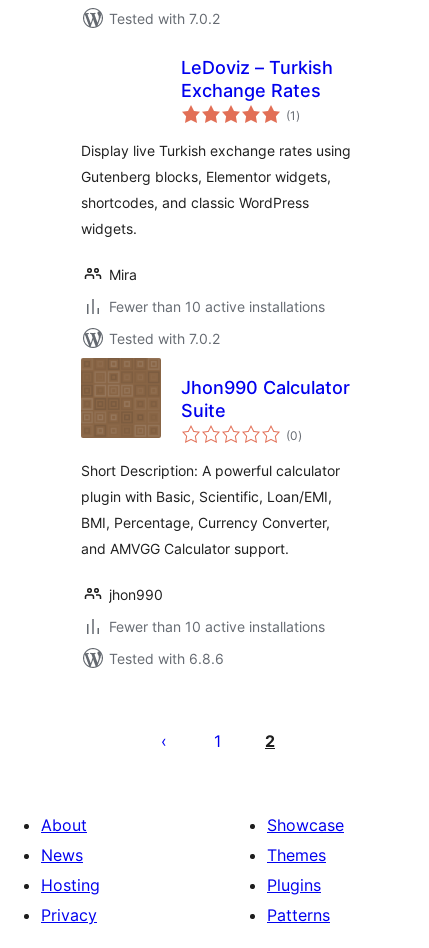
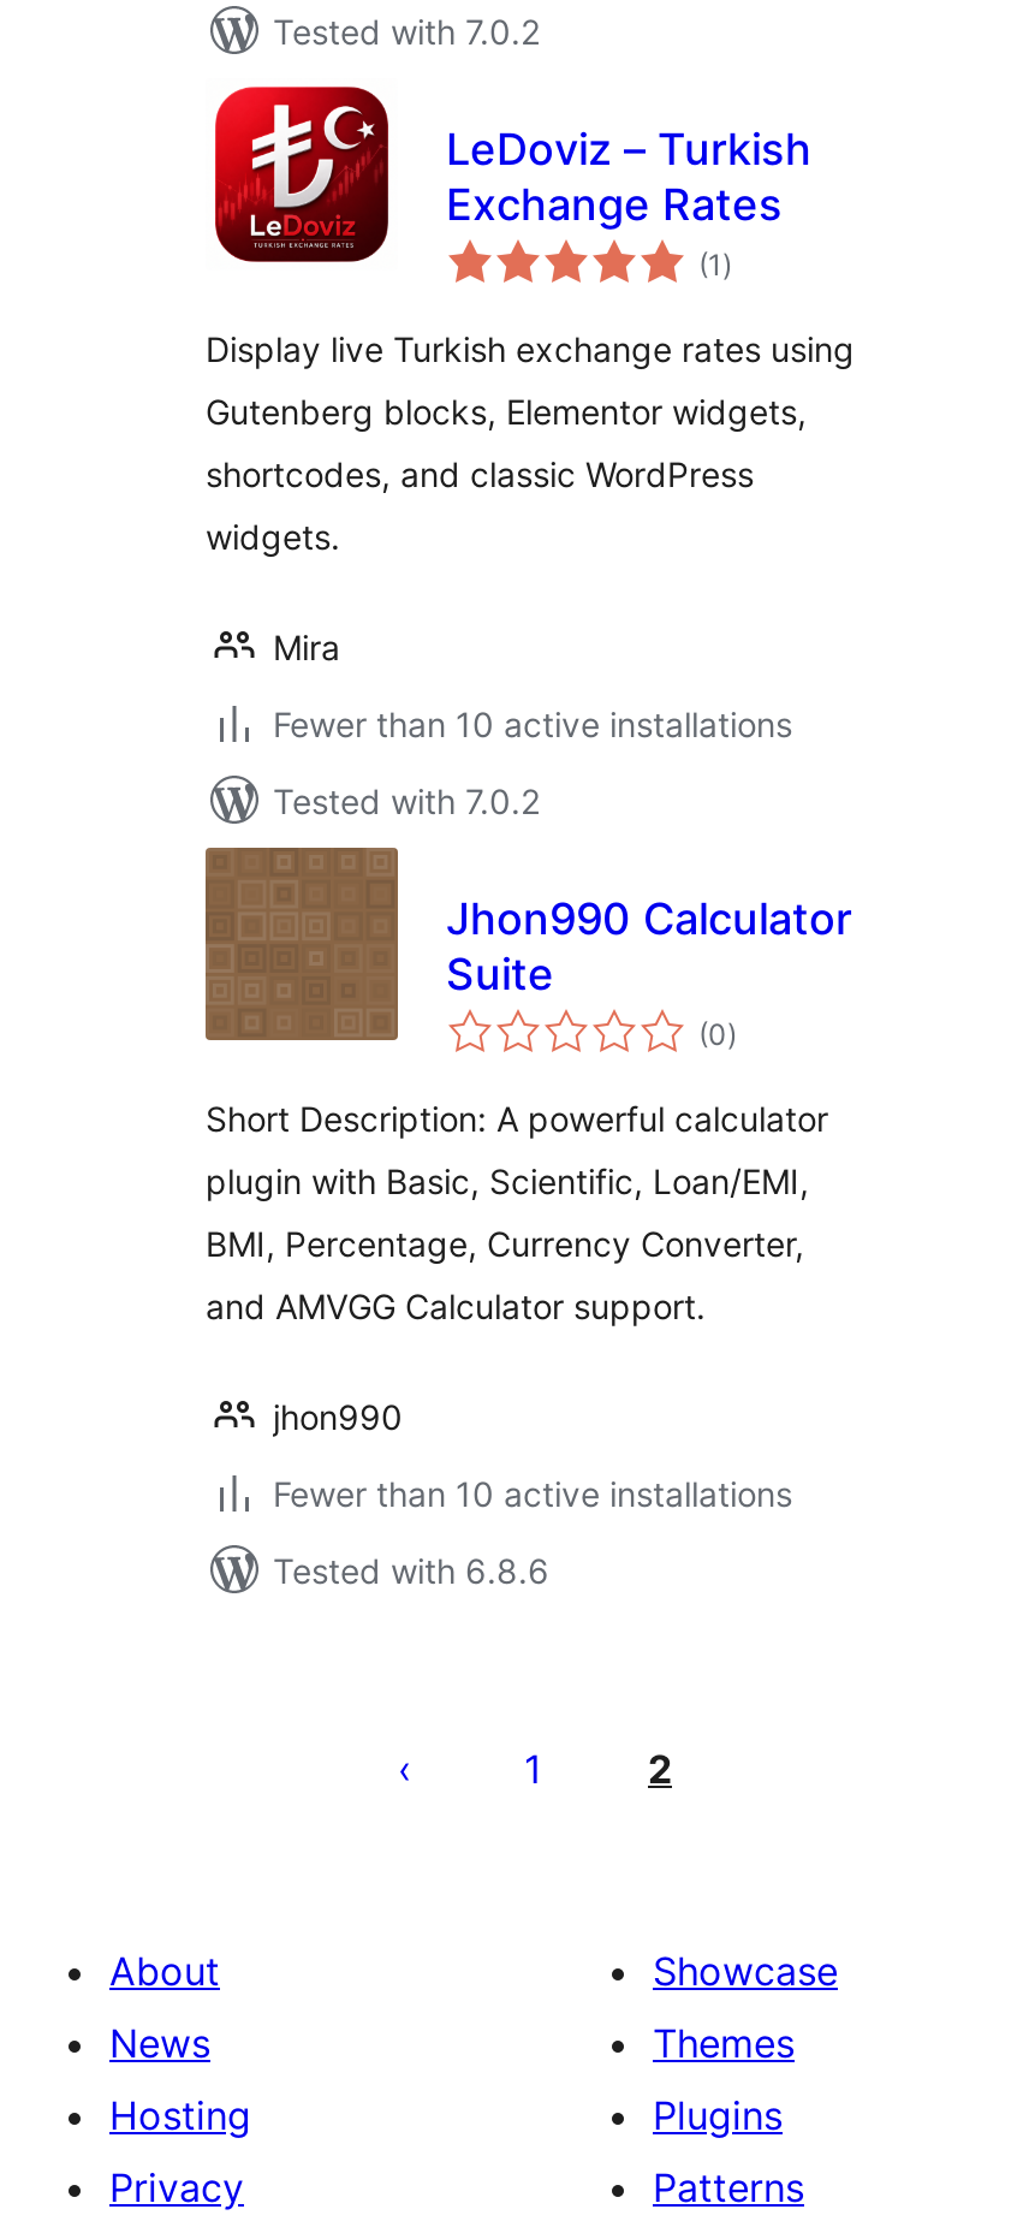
+ [image]
